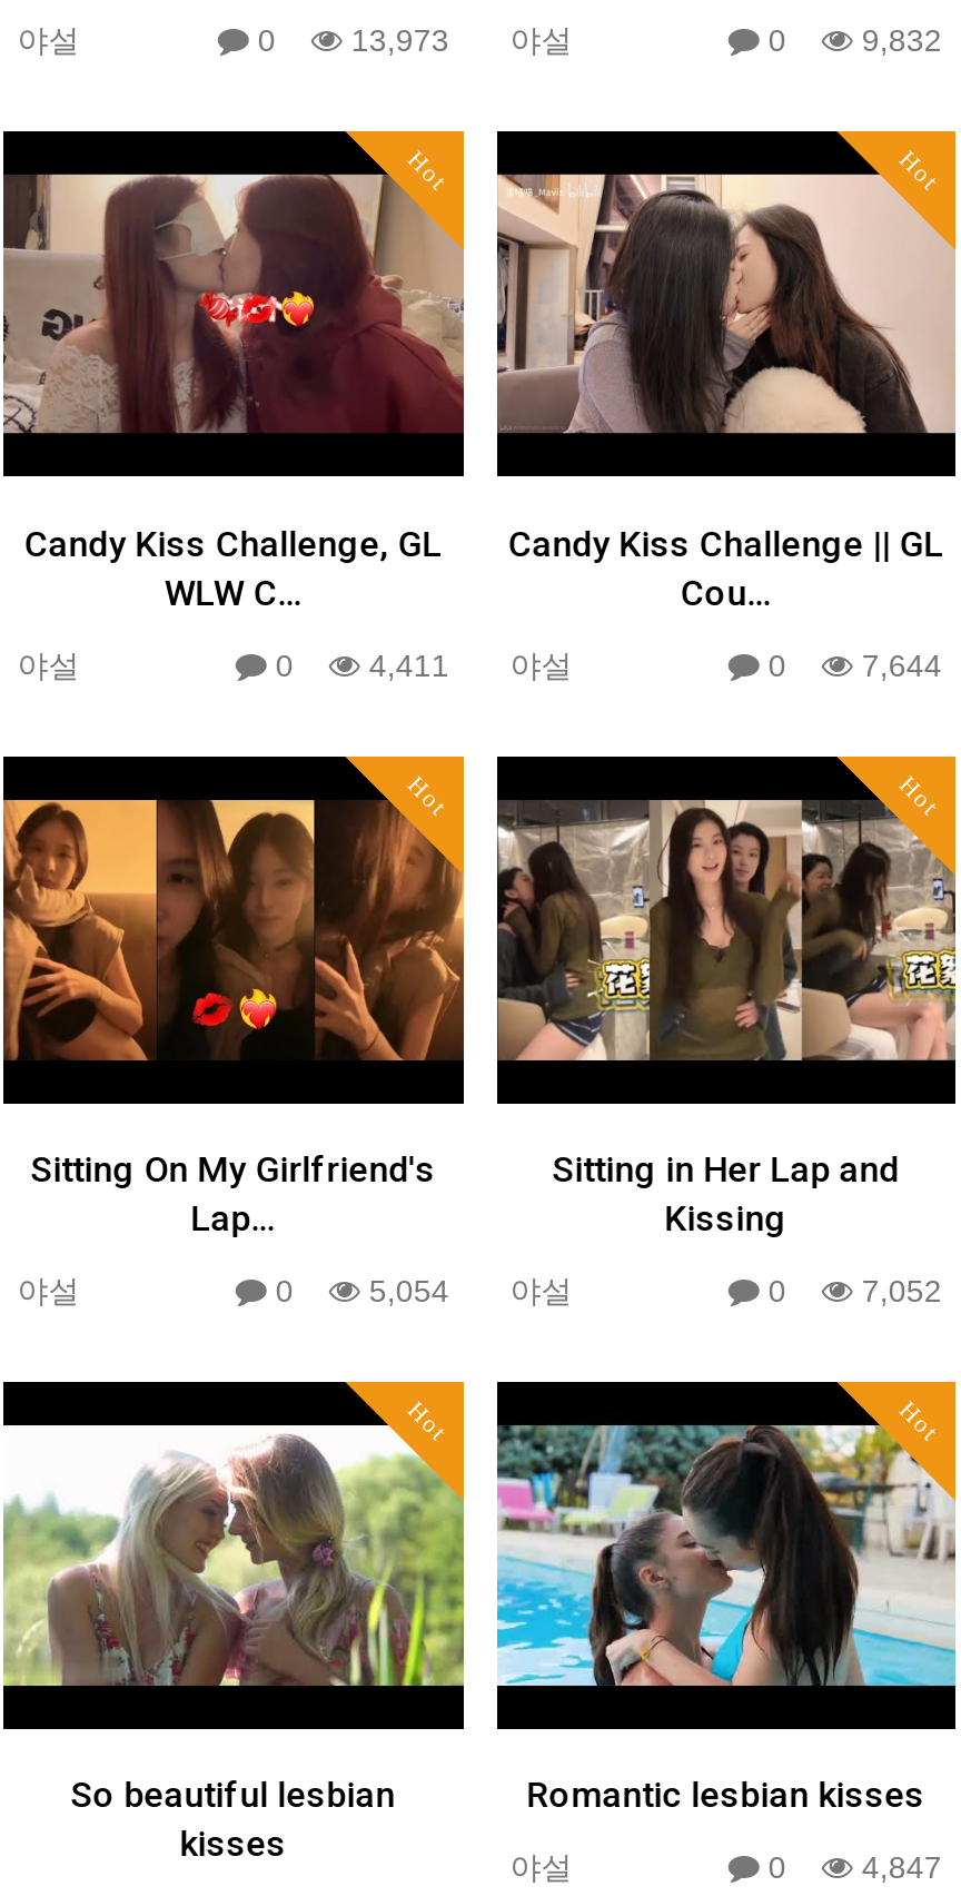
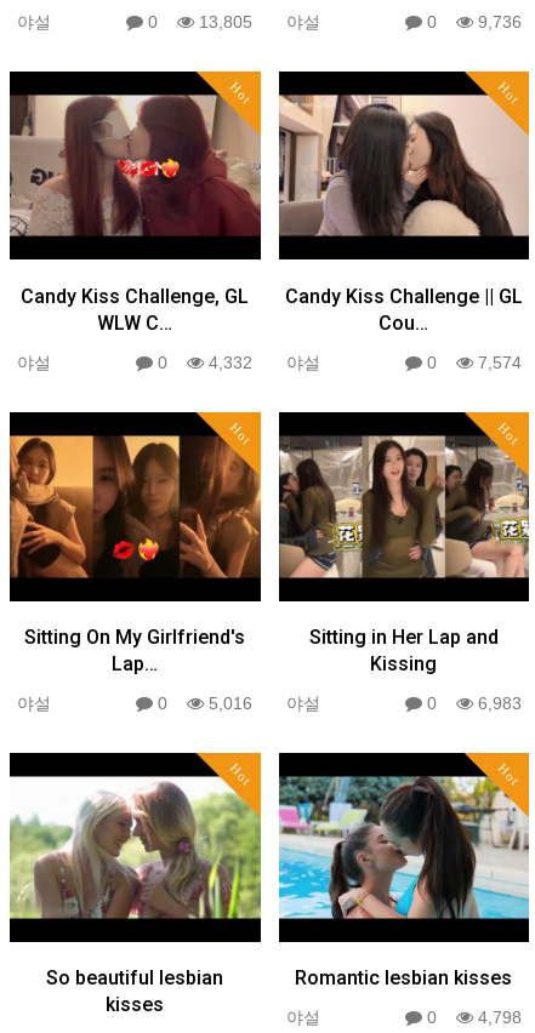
- 0 13,973 야설
+ 0 13,805 야설

- 0 9,832
+ 0 9,736

- 0 4,411 야설
+ 0 4,332 야설

- 0 7,644
+ 0 7,574

- 0 5,054 야설
+ 0 5,016 야설

- 0 7,052
+ 0 6,983

- 0 4,847
+ 0 4,798
